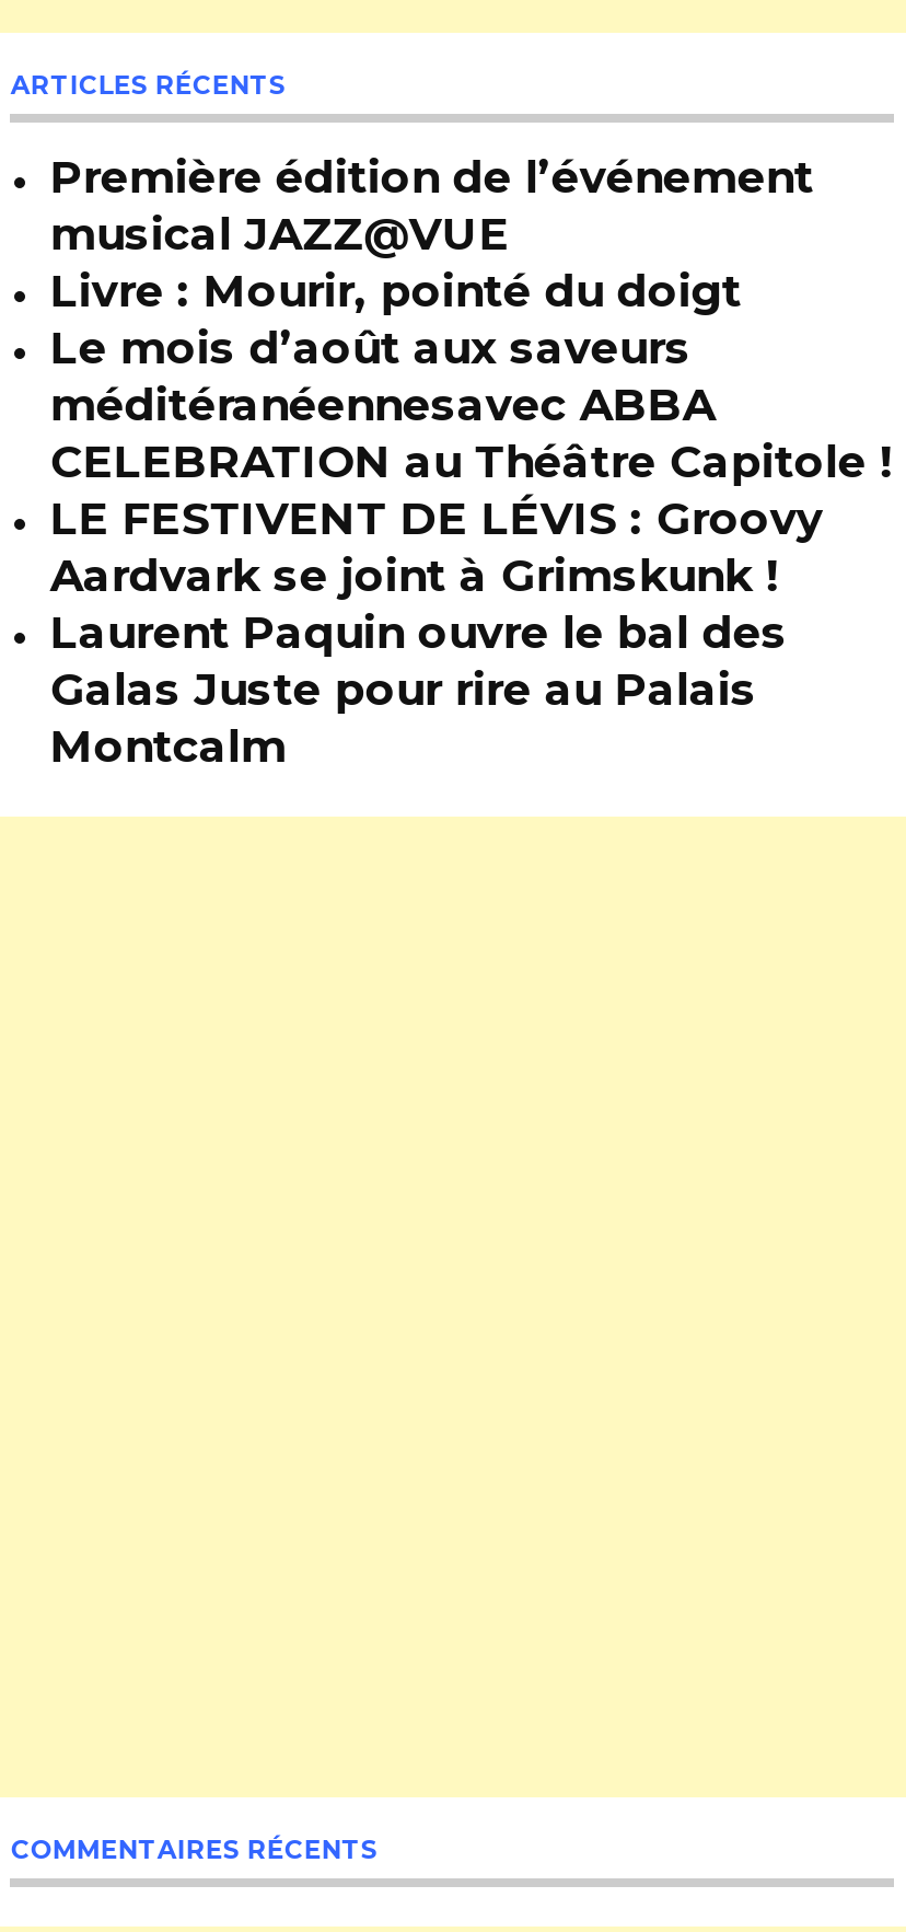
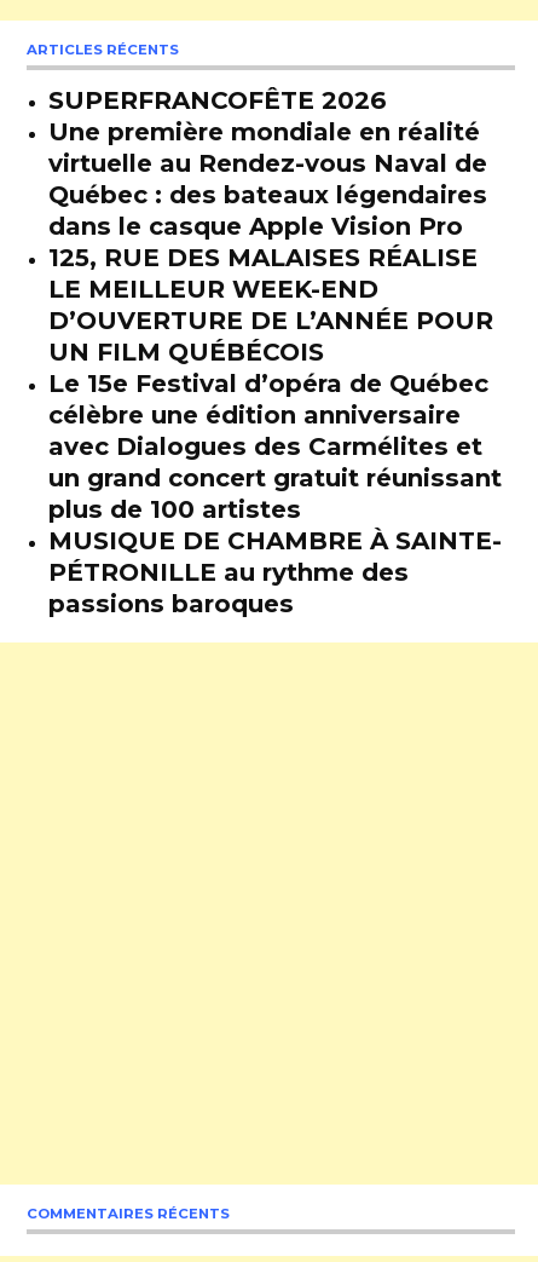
- Première édition de l’événement
- musical JAZZ@VUE
- Livre : Mourir, pointé du doigt
- Le mois d’août aux saveurs
- méditéranéennesavec ABBA
- CELEBRATION au Théâtre Capitole !
- LE FESTIVENT DE LÉVIS : Groovy
- Aardvark se joint à Grimskunk !
- Laurent Paquin ouvre le bal des
- Galas Juste pour rire au Palais
- Montcalm
+ SUPERFRANCOFÊTE 2026
+ Une première mondiale en réalité
+ virtuelle au Rendez-vous Naval de
+ Québec : des bateaux légendaires
+ dans le casque Apple Vision Pro
+ 125, RUE DES MALAISES RÉALISE
+ LE MEILLEUR WEEK-END
+ D’OUVERTURE DE L’ANNÉE POUR
+ UN FILM QUÉBÉCOIS
+ Le 15e Festival d’opéra de Québec
+ célèbre une édition anniversaire
+ avec Dialogues des Carmélites et
+ un grand concert gratuit réunissant
+ plus de 100 artistes
+ MUSIQUE DE CHAMBRE À SAINTE-
+ PÉTRONILLE au rythme des
+ passions baroques
